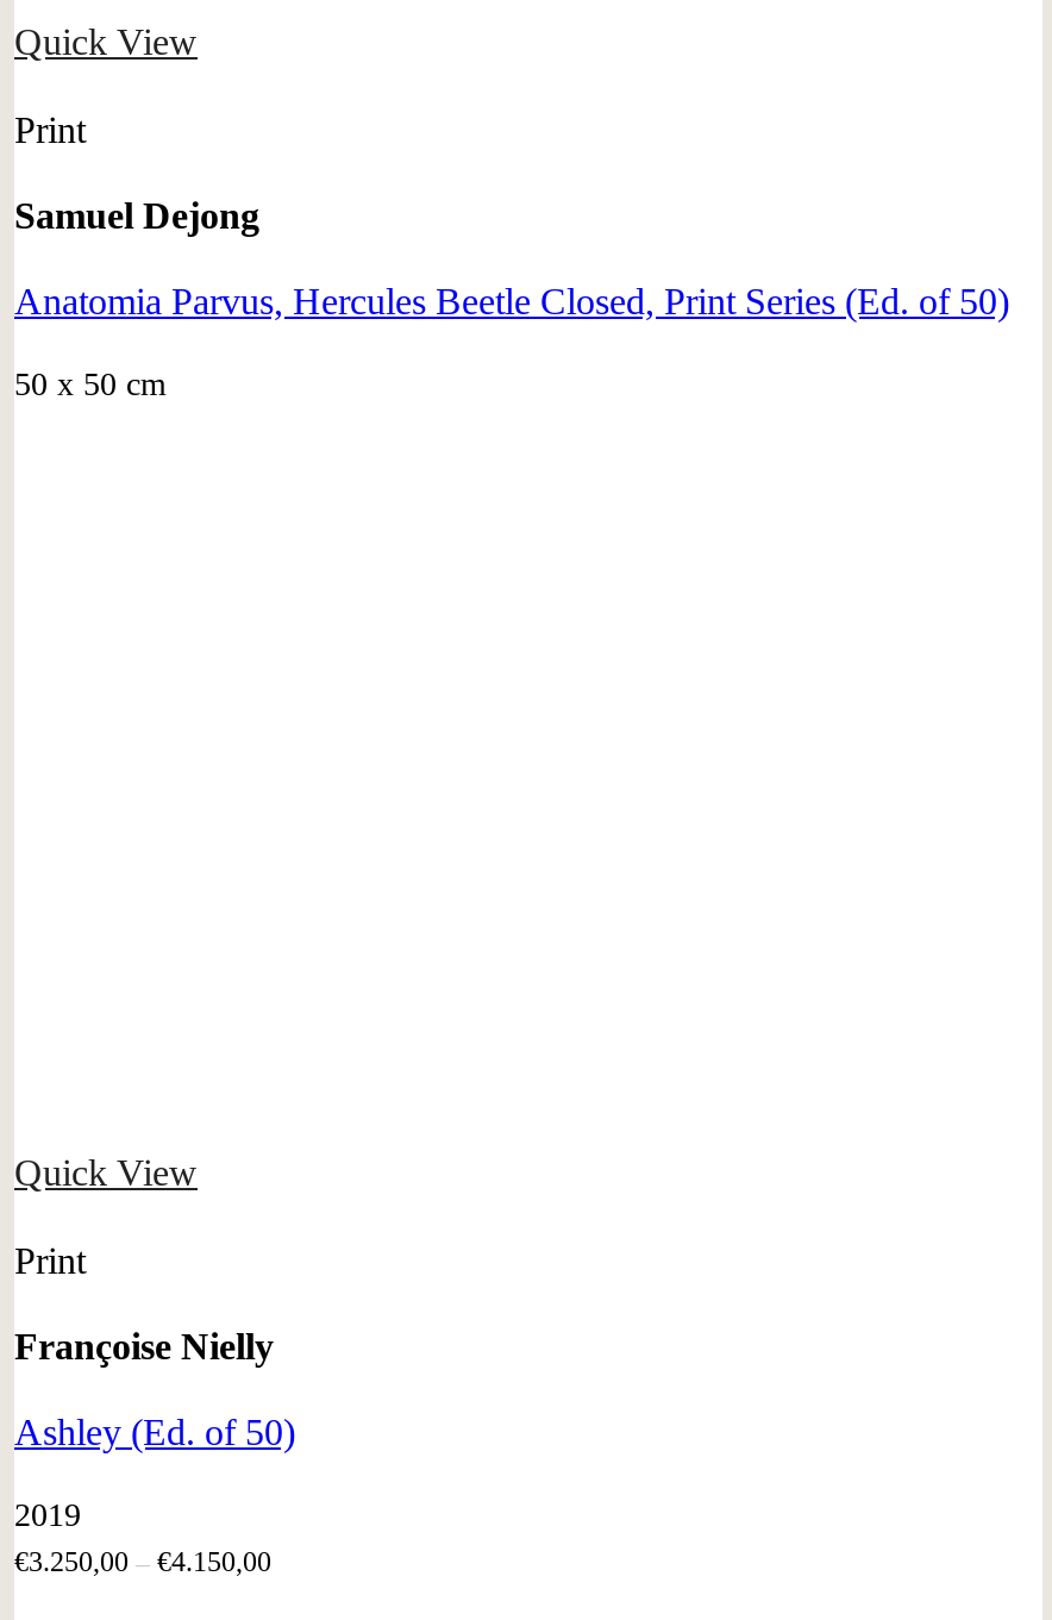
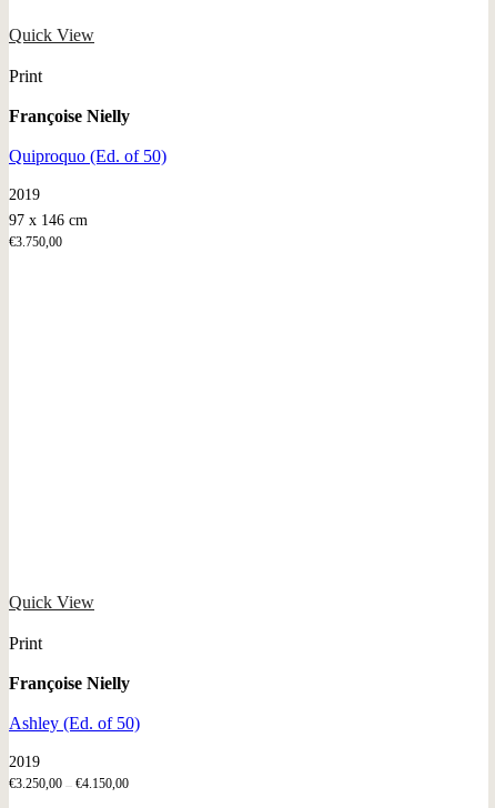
- Samuel Dejong
- Anatomia Parvus, Hercules Beetle Closed, Print Series (Ed. of 50)
- 50 x 50 cm
+ Françoise Nielly
+ Quiproquo (Ed. of 50)
+ 2019
+ 97 x 146 cm
+ €3.750,00
